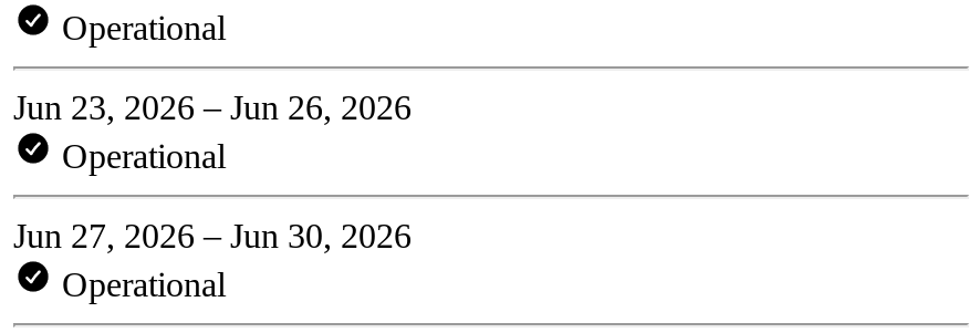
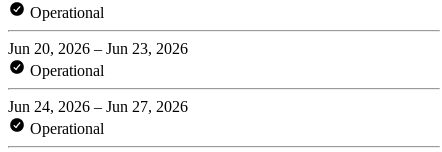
- Jun 23, 2026 – Jun 26, 2026
+ Jun 20, 2026 – Jun 23, 2026

- Jun 27, 2026 – Jun 30, 2026
+ Jun 24, 2026 – Jun 27, 2026
